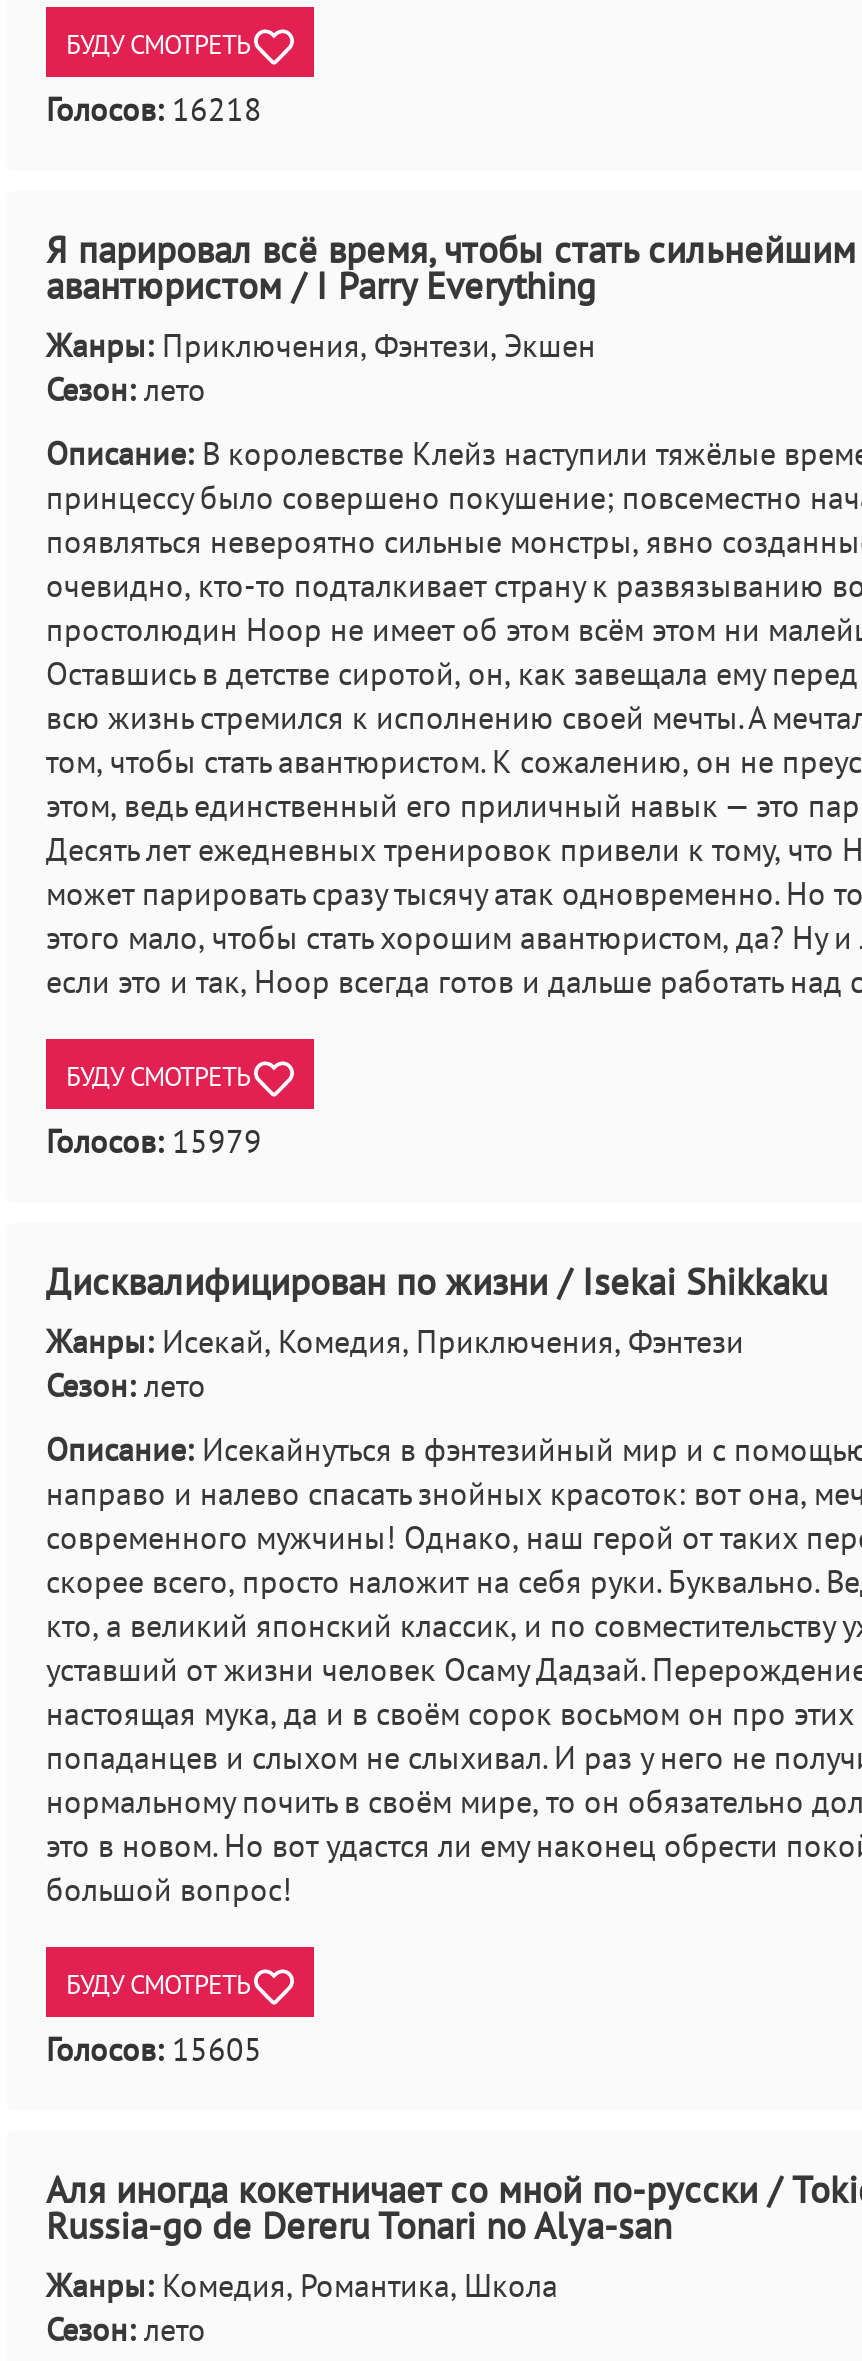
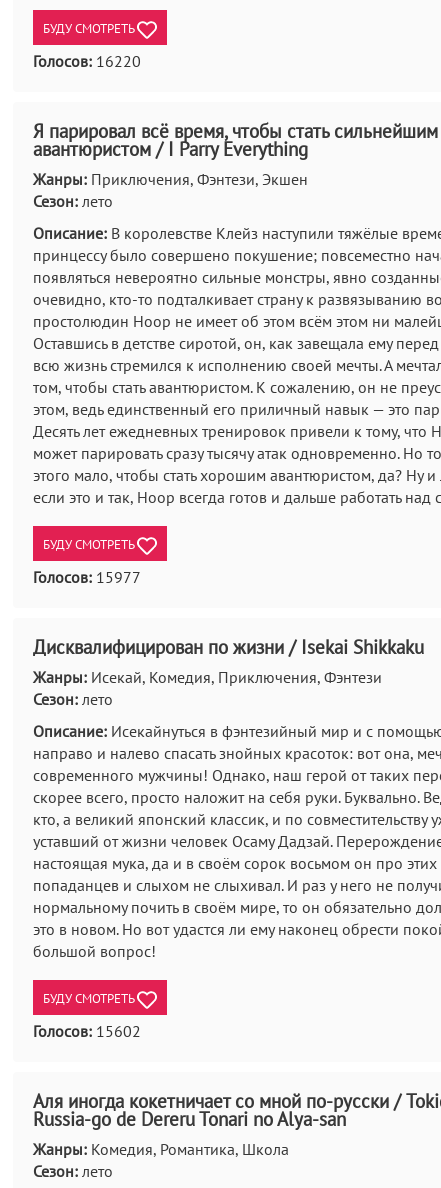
- Голосов: 16218
+ Голосов: 16220

- Голосов: 15979
+ Голосов: 15977

- Голосов: 15605
+ Голосов: 15602
